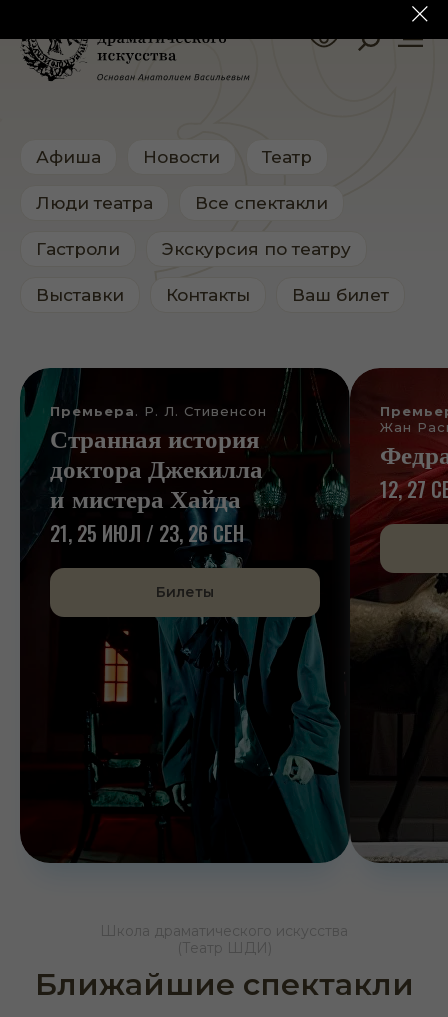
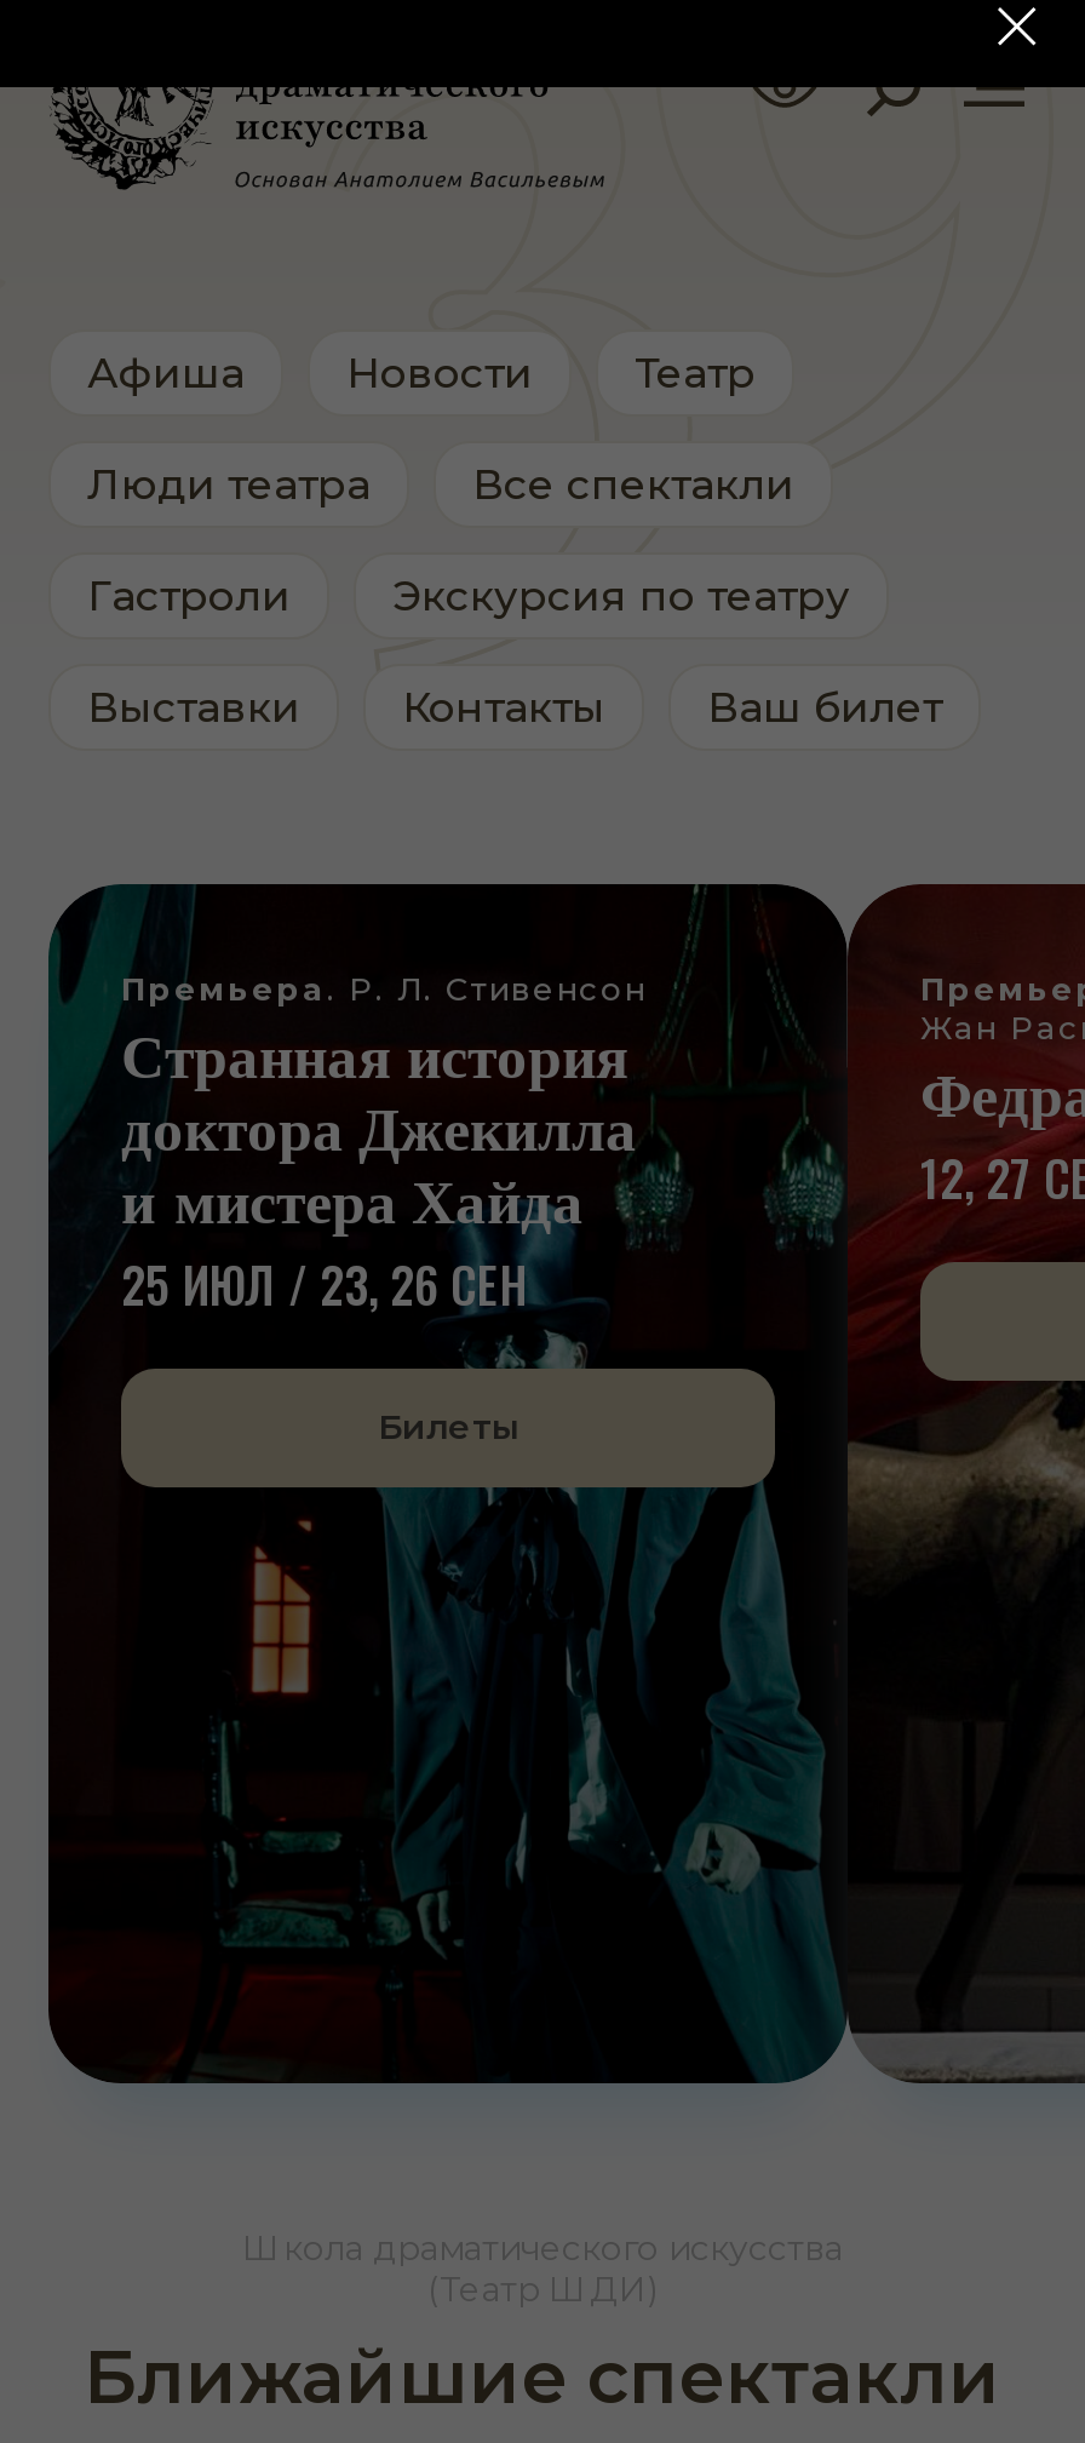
- 21, 25 ИЮЛ / 23, 26 СЕН
+ 25 ИЮЛ / 23, 26 СЕН
